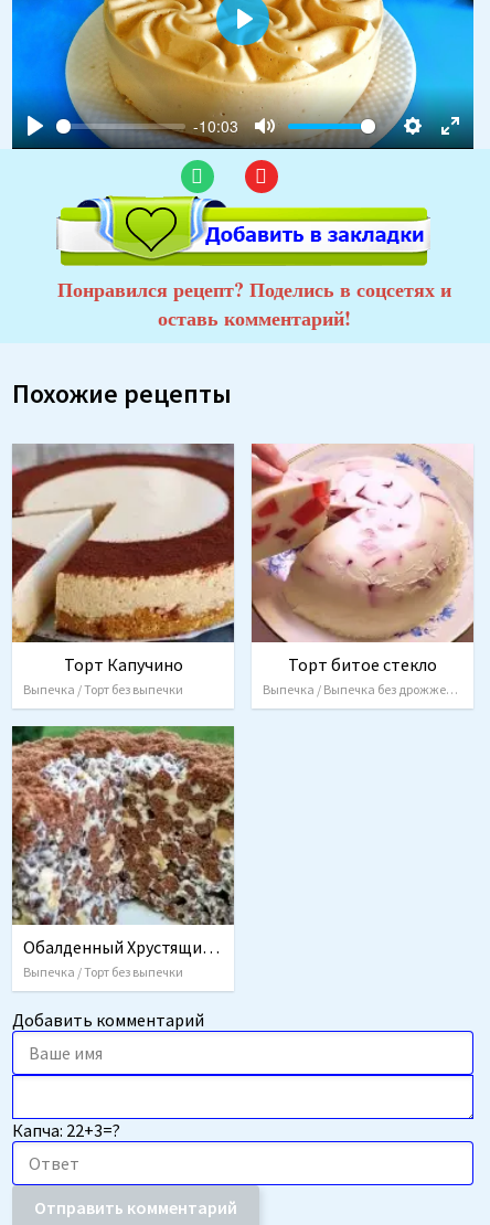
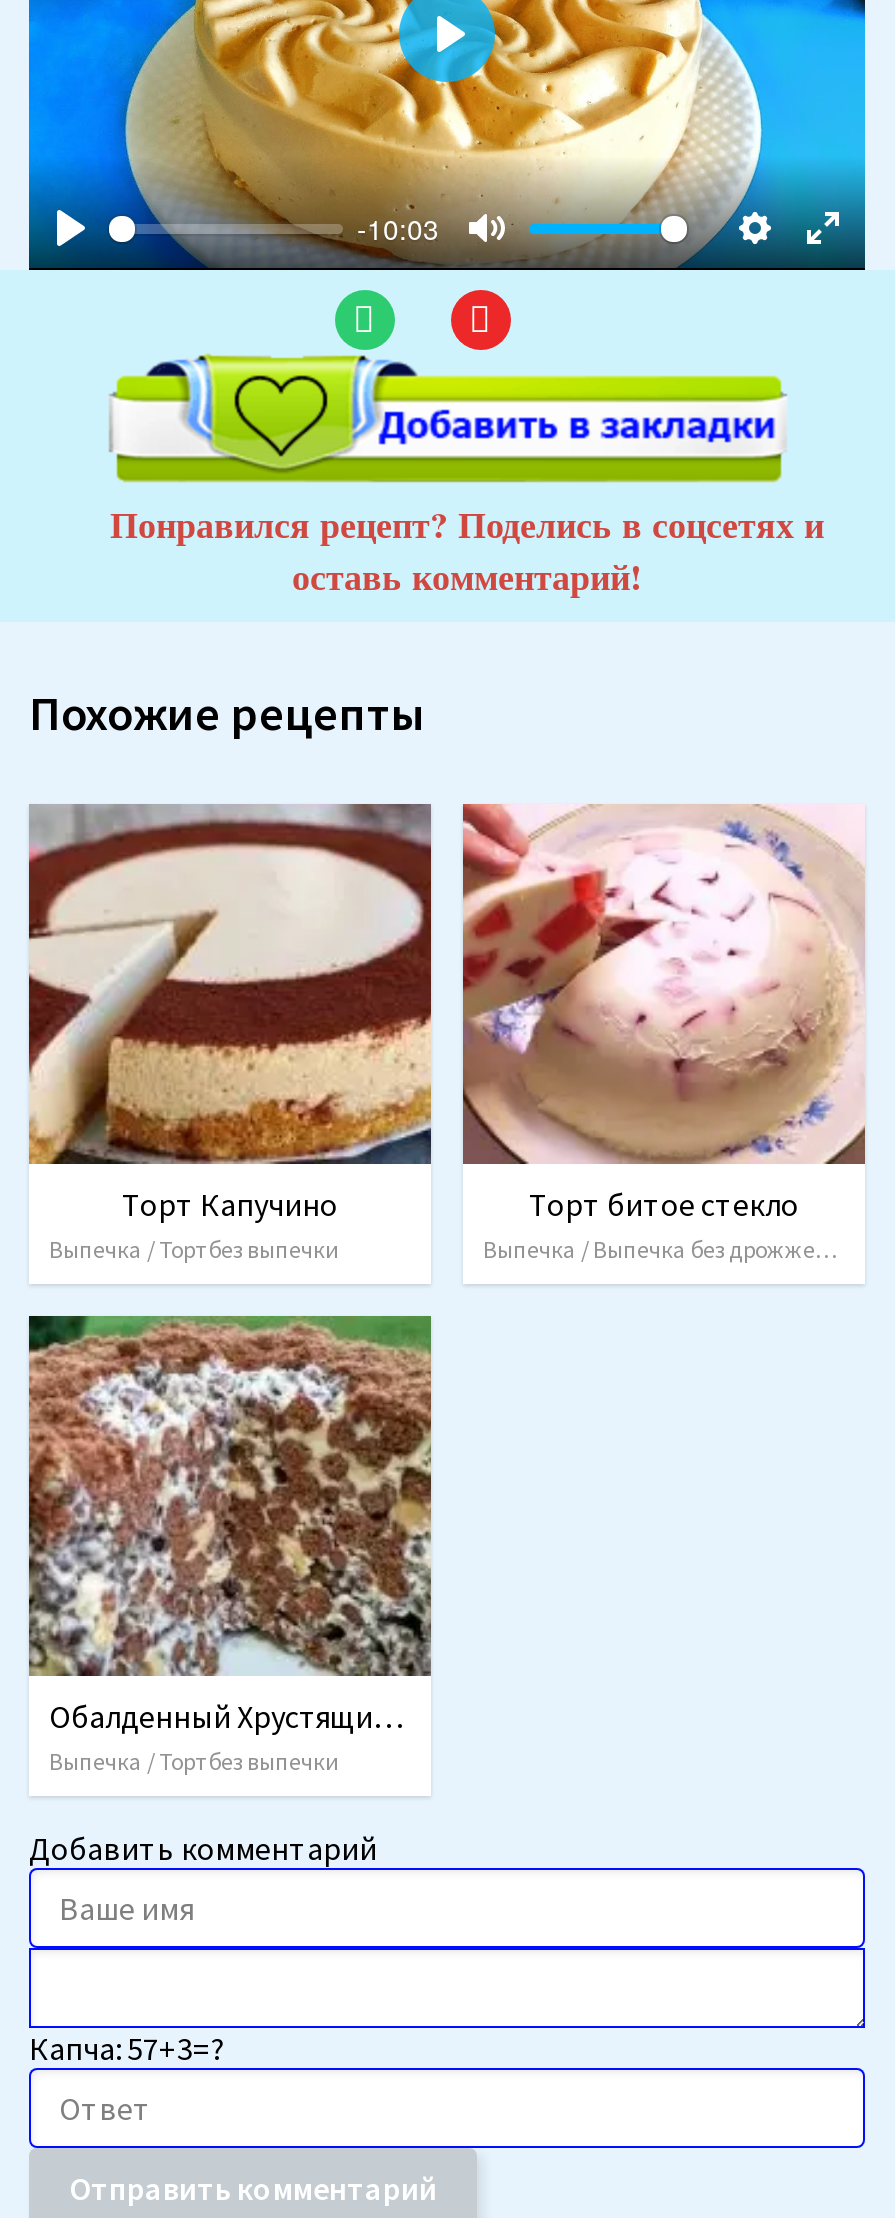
- Капча: 22+3=?
+ Капча: 57+3=?
